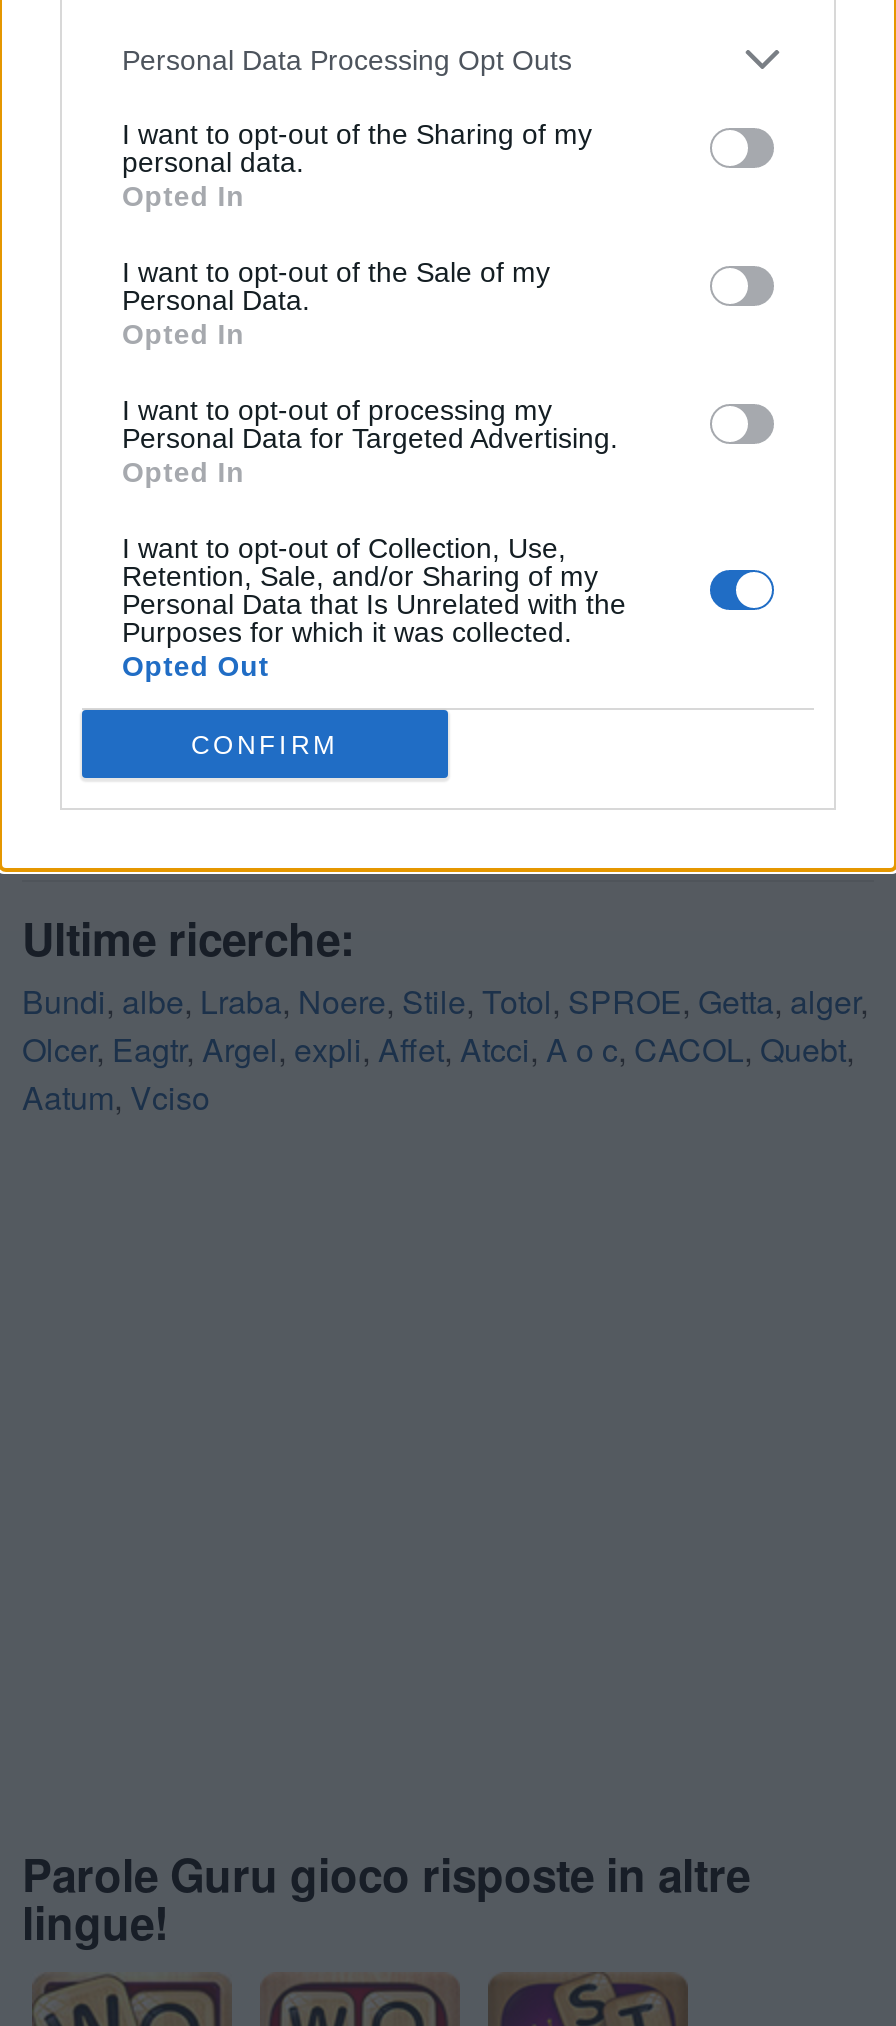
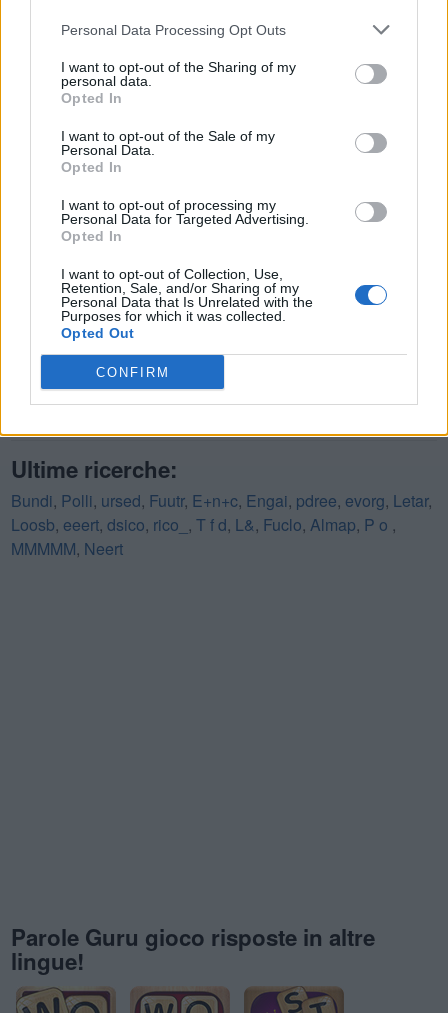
- Bundi, albe, Lraba, Noere, Stile, Totol, SPROE, Getta, alger,
- Olcer, Eagtr, Argel, expli, Affet, Atcci, A o c, CACOL, Quebt,
- Aatum, Vciso
+ Bundi, Polli, ursed, Fuutr, E+n+c, Engai, pdree, evorg, Letar,
+ Loosb, eeert, dsico, rico_, T f d, L&, Fuclo, Almap, P o,
+ MMMMM, Neert
